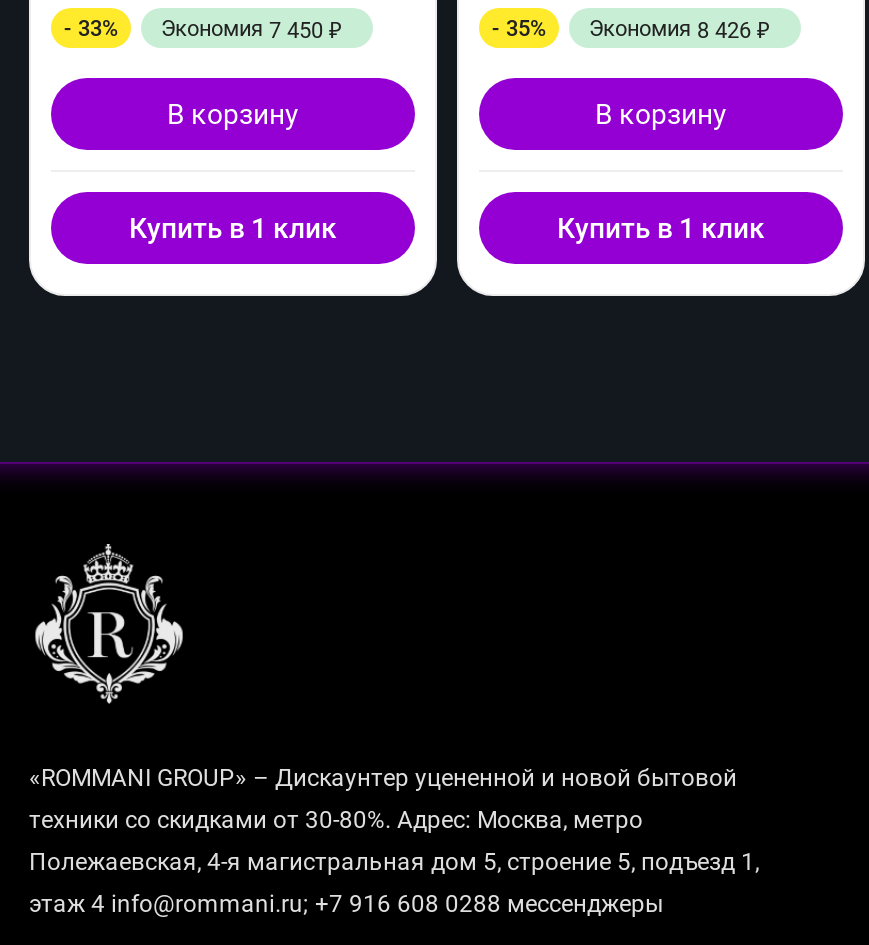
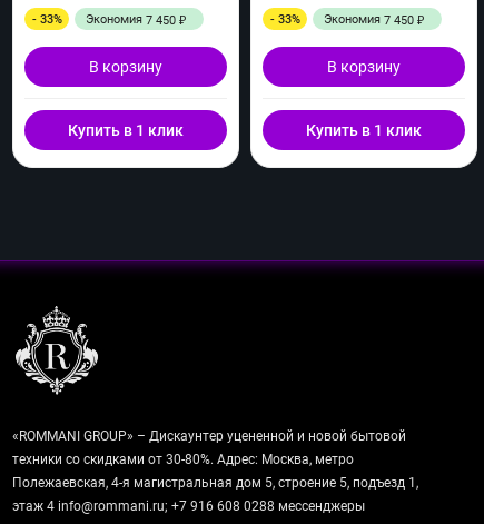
- - 35%
- Экономия 8 426 ₽
+ - 33%
+ Экономия 7 450 ₽
